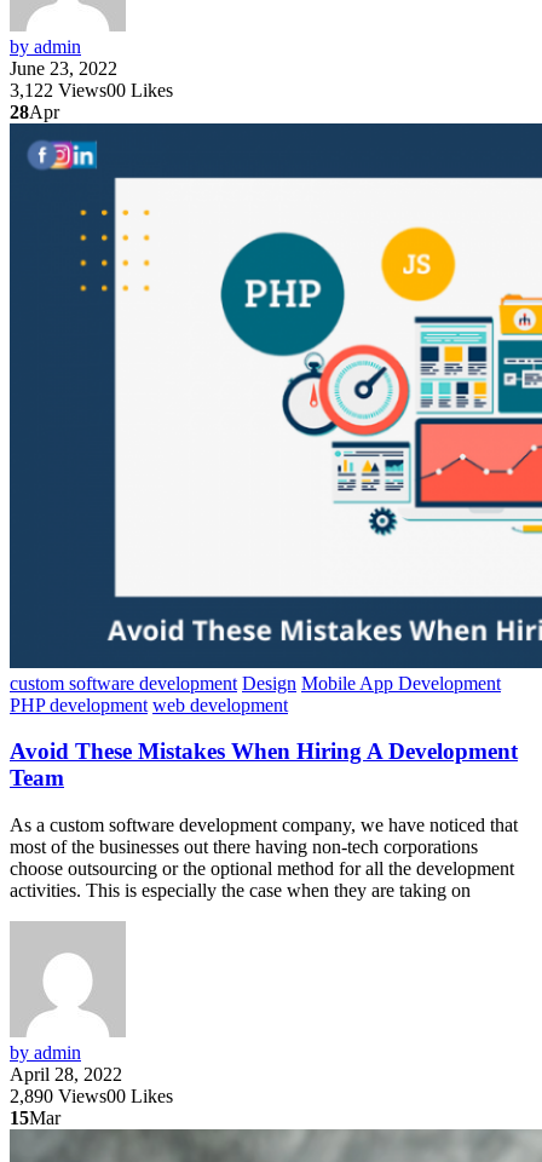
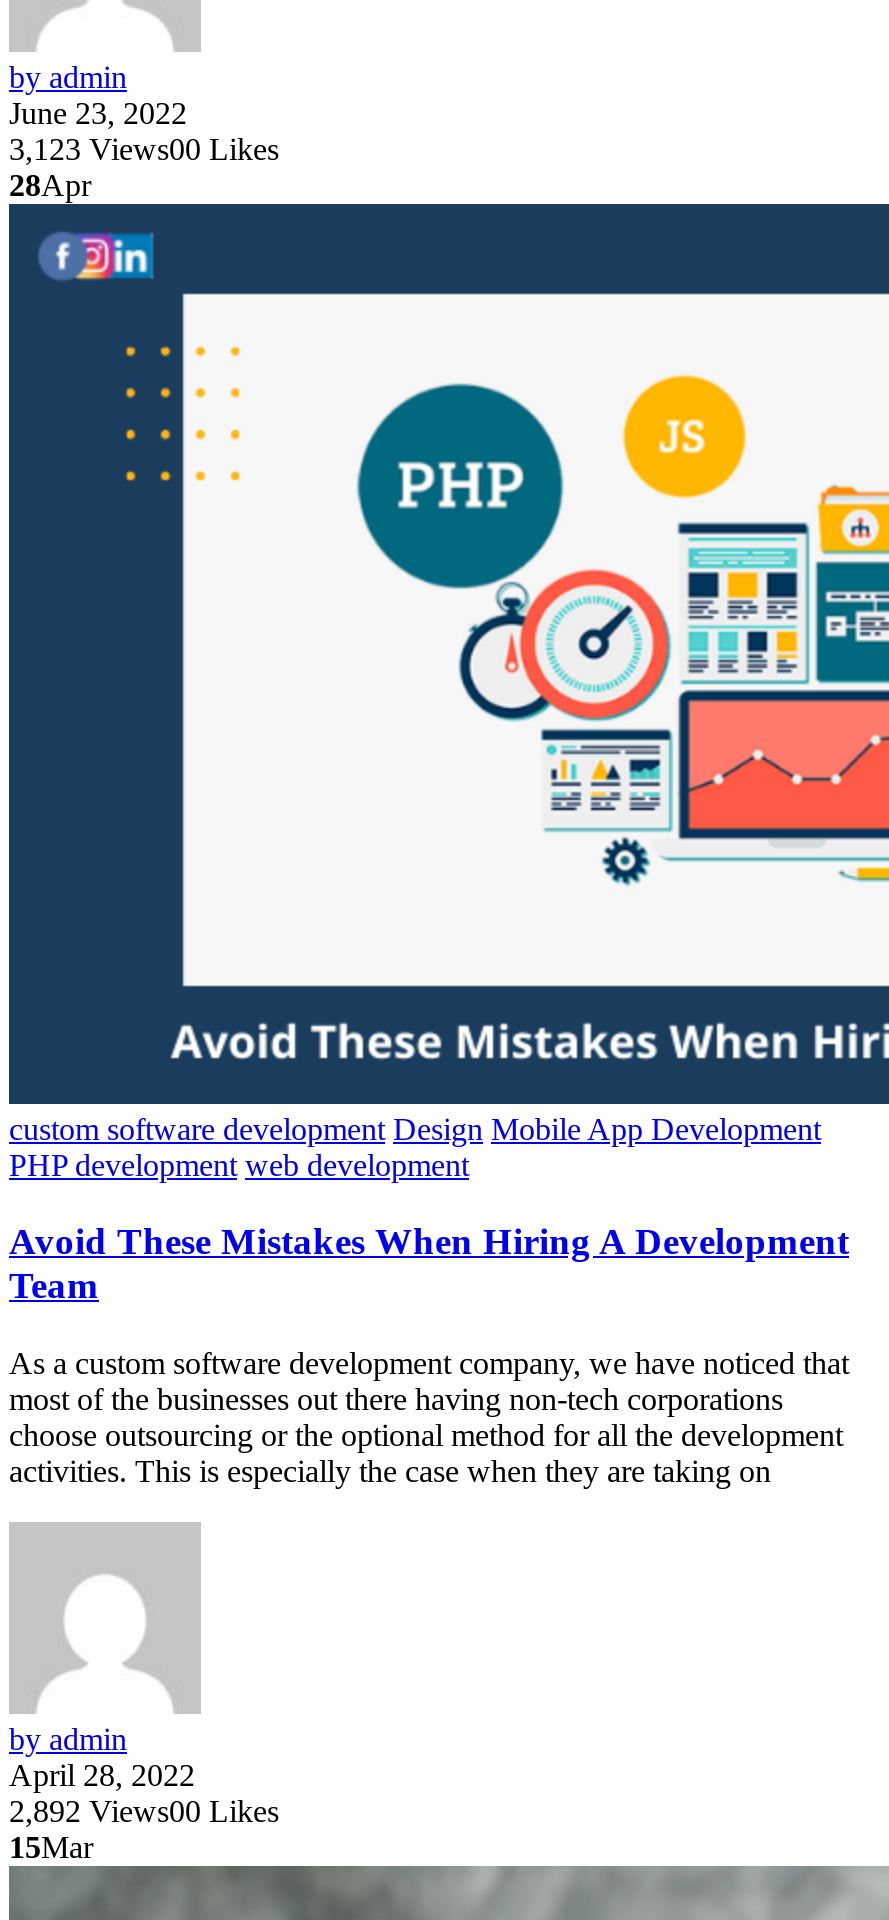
- 3,122 Views00 Likes
+ 3,123 Views00 Likes

- 2,890 Views00 Likes
+ 2,892 Views00 Likes
